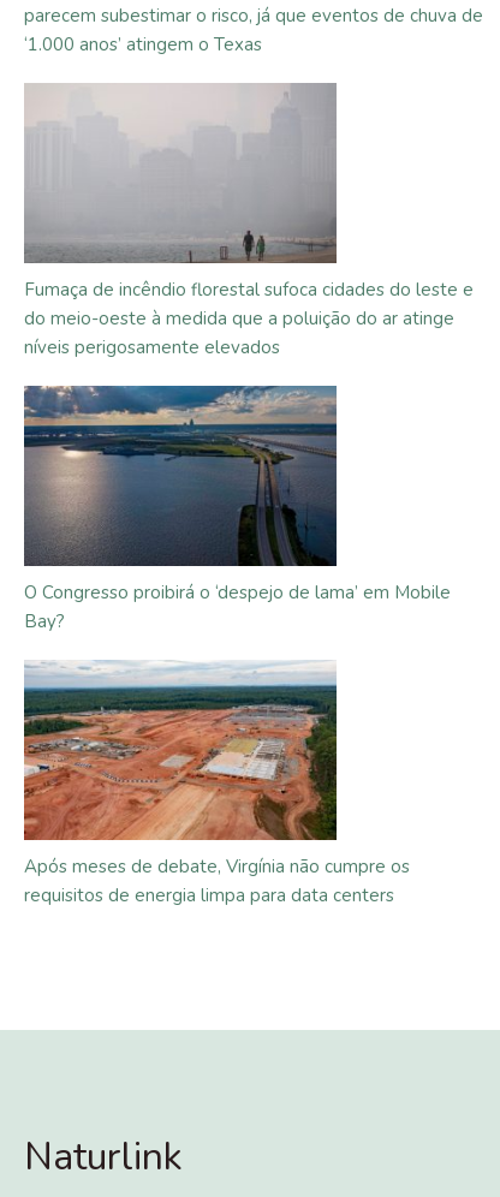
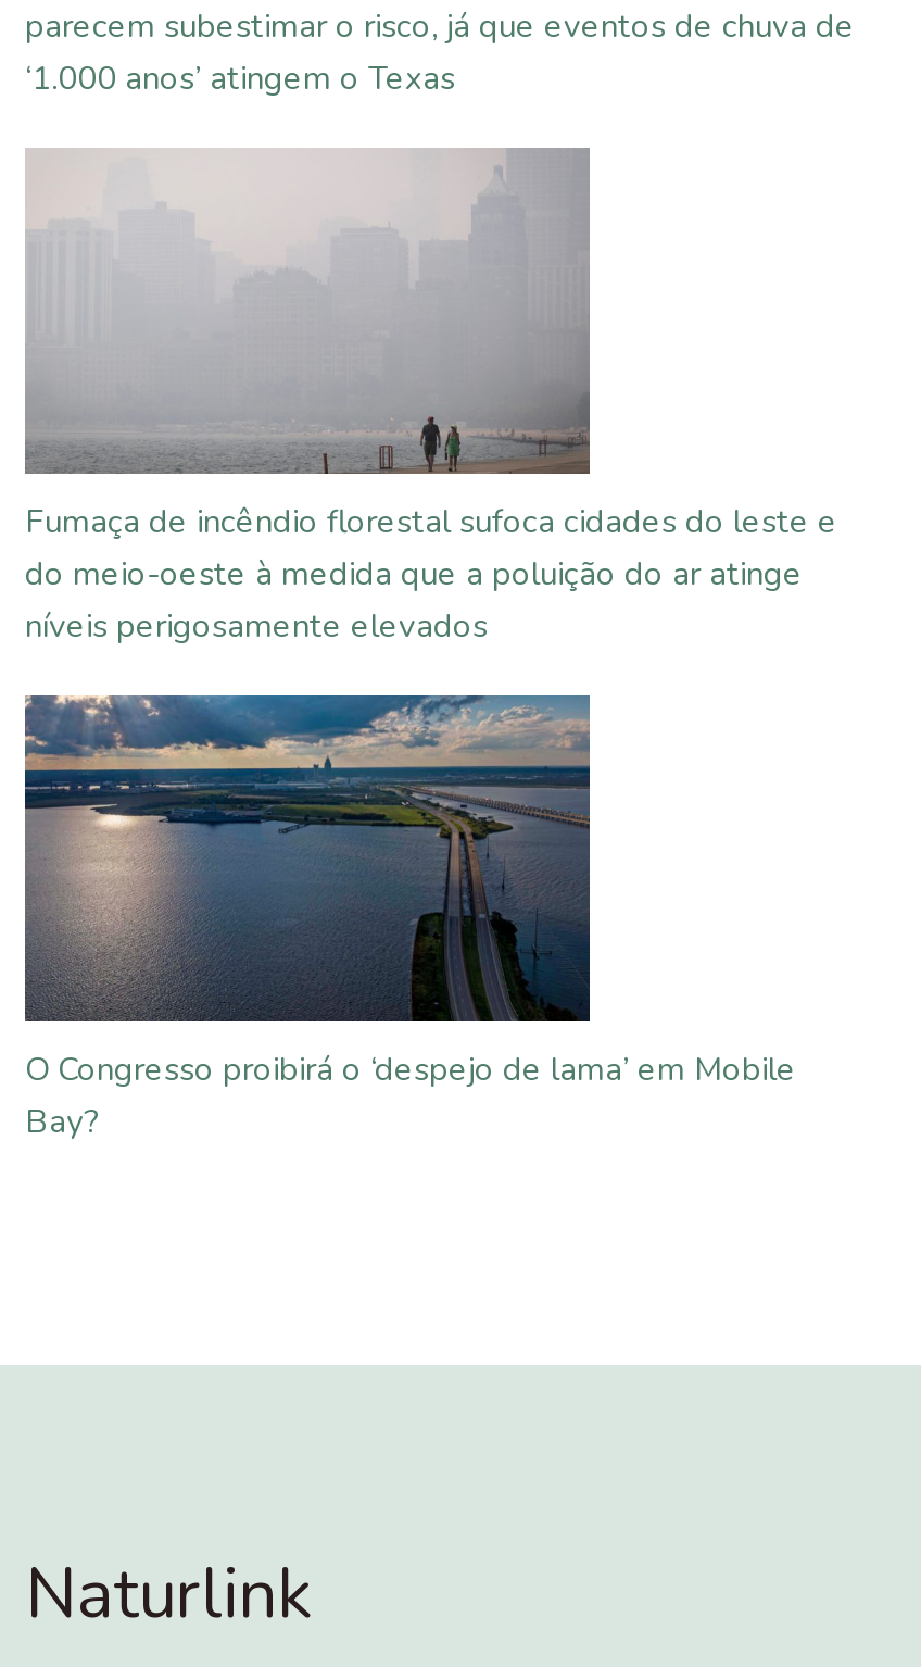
- [image]
- Após meses de debate, Virgínia não cumpre os
- requisitos de energia limpa para data centers
